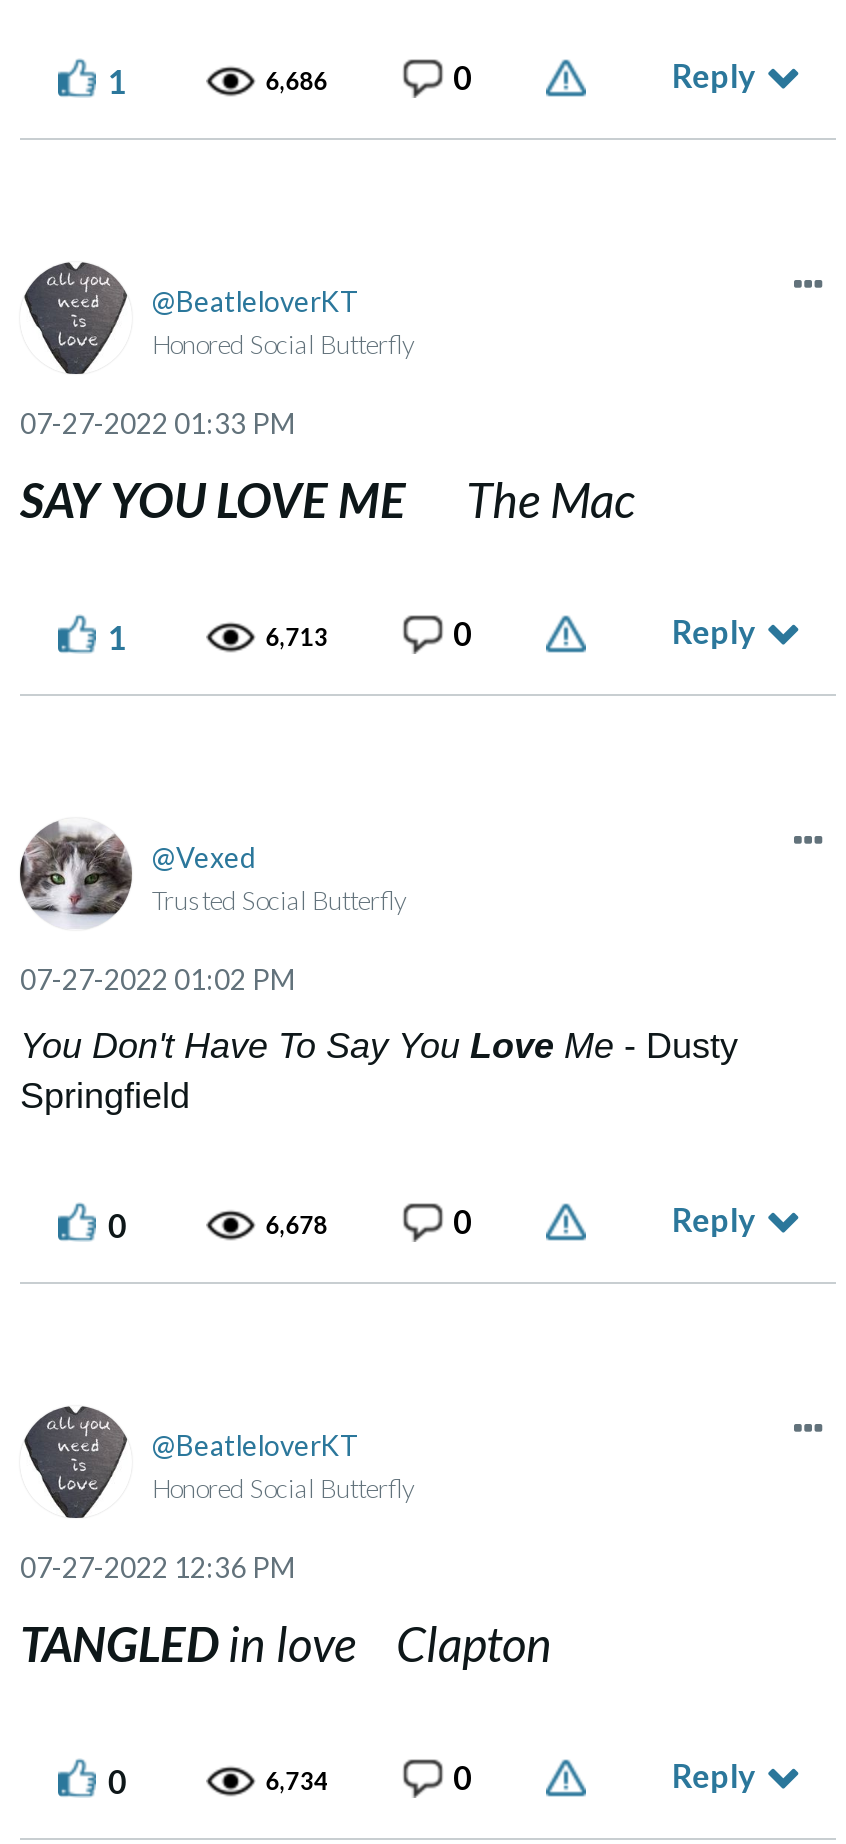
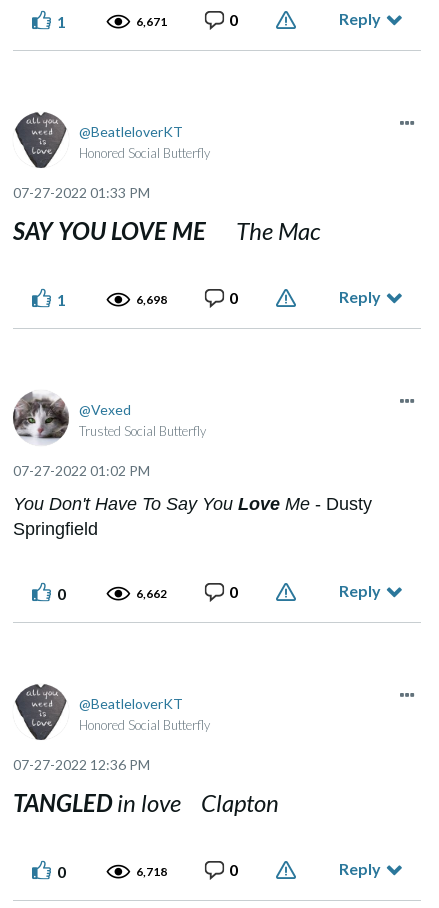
- 6,686
+ 6,671

- 6,713
+ 6,698

- 6,678
+ 6,662

- 6,734
+ 6,718
